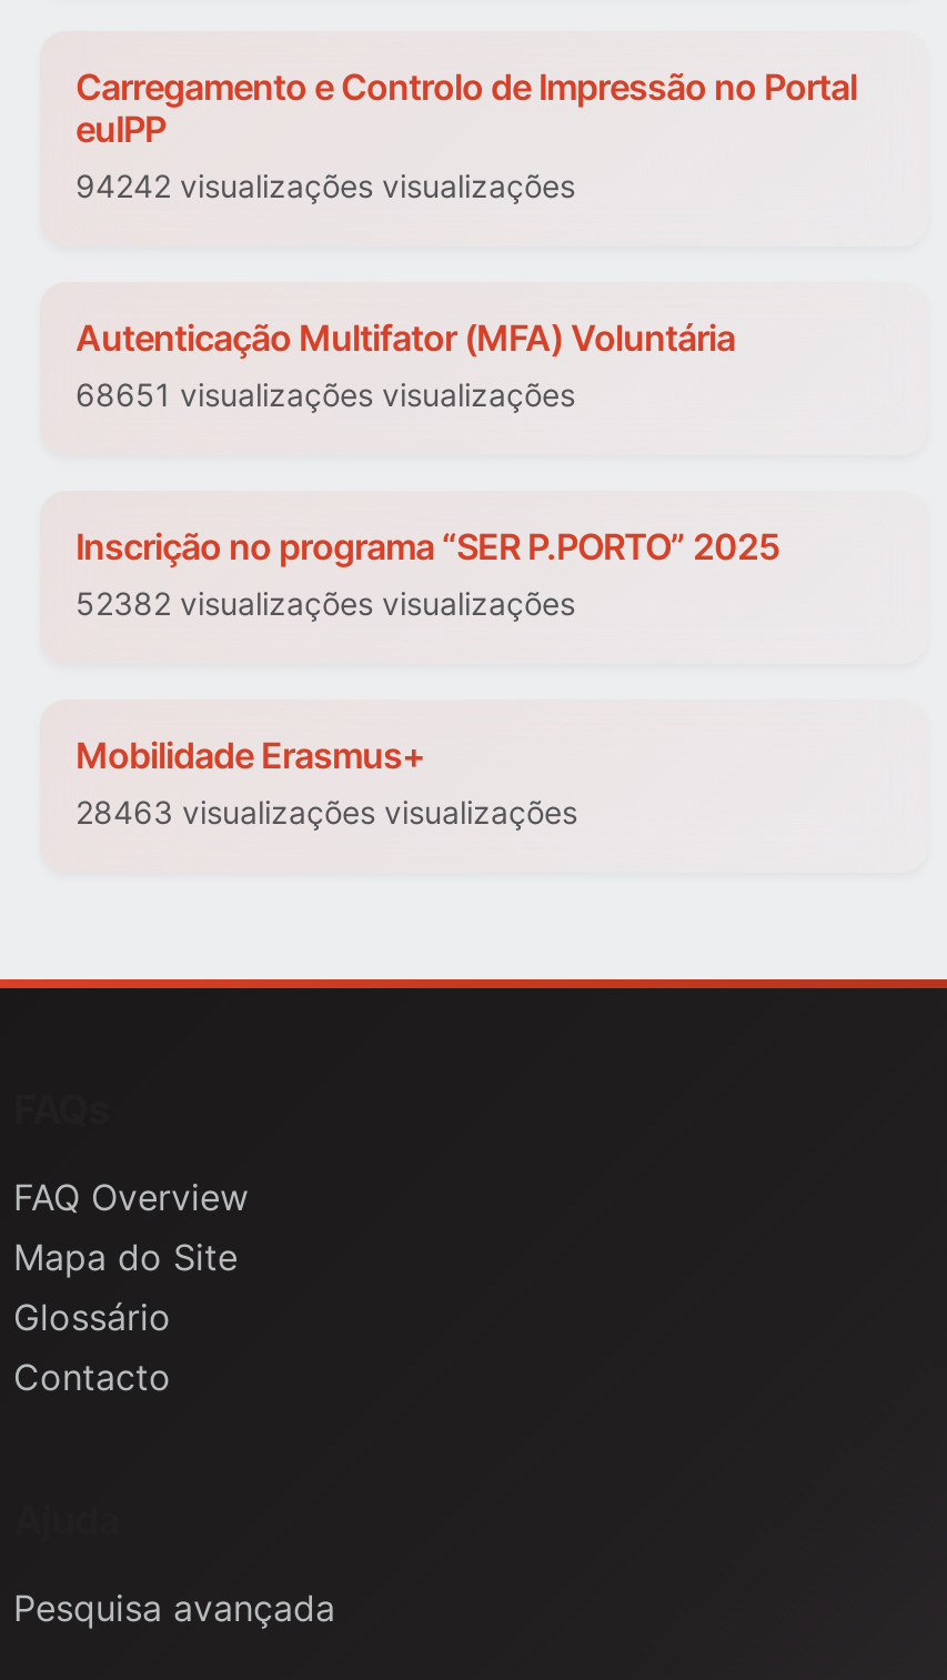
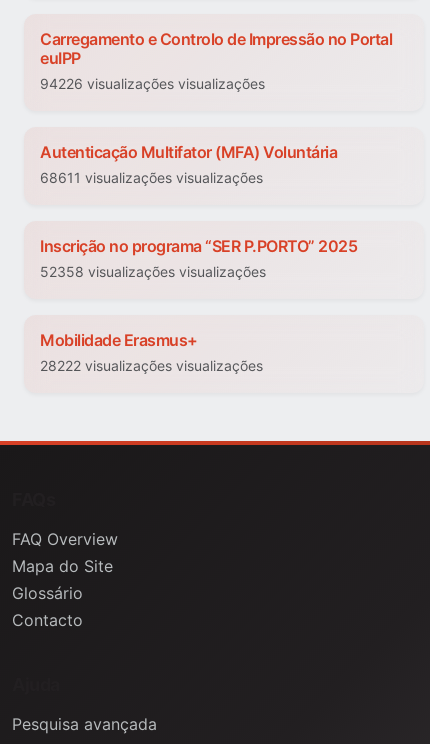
- 94242 visualizações visualizações
+ 94226 visualizações visualizações

- 68651 visualizações visualizações
+ 68611 visualizações visualizações

- 52382 visualizações visualizações
+ 52358 visualizações visualizações

- 28463 visualizações visualizações
+ 28222 visualizações visualizações
